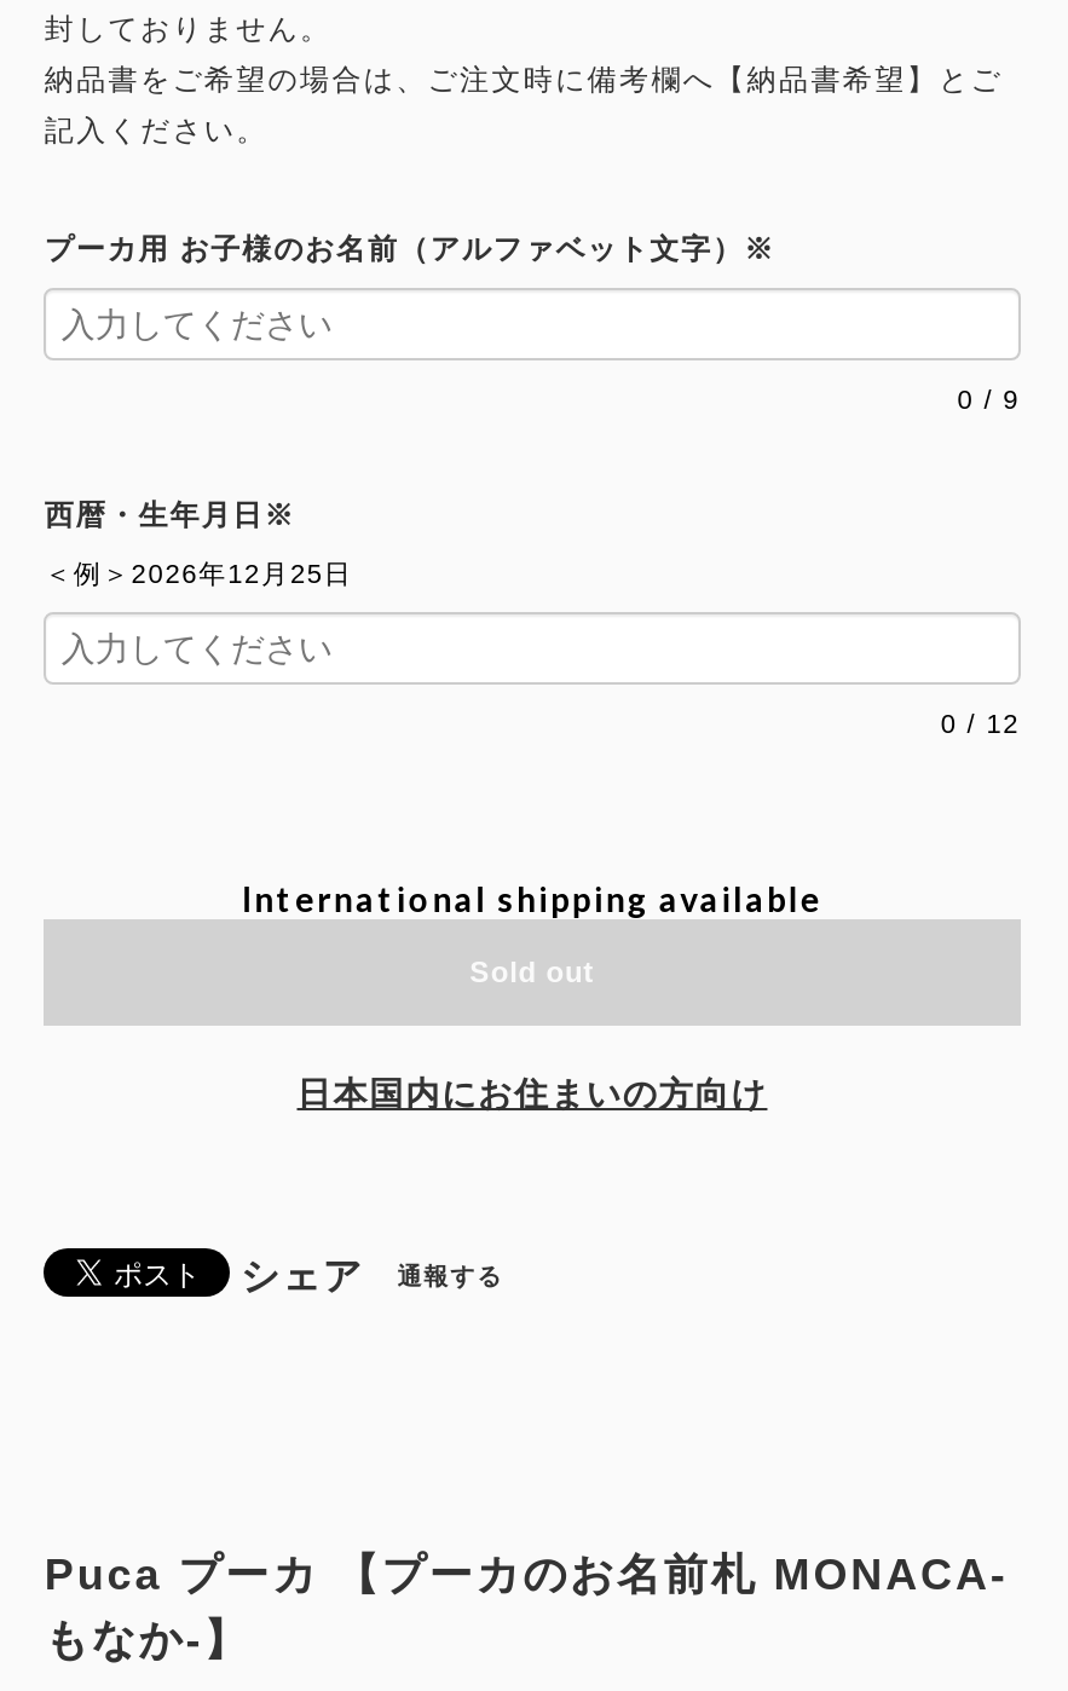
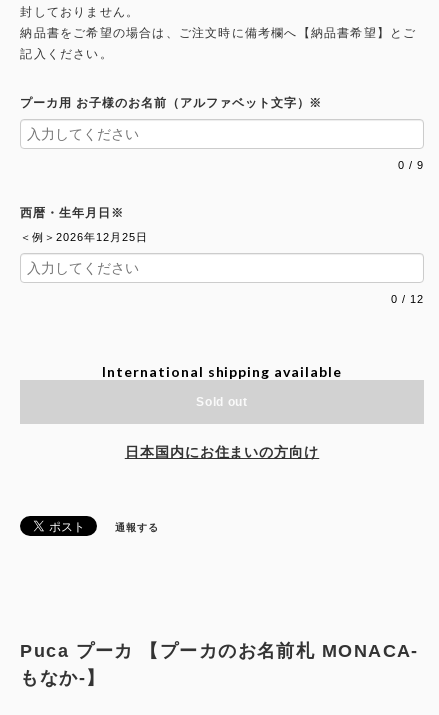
- シェア
